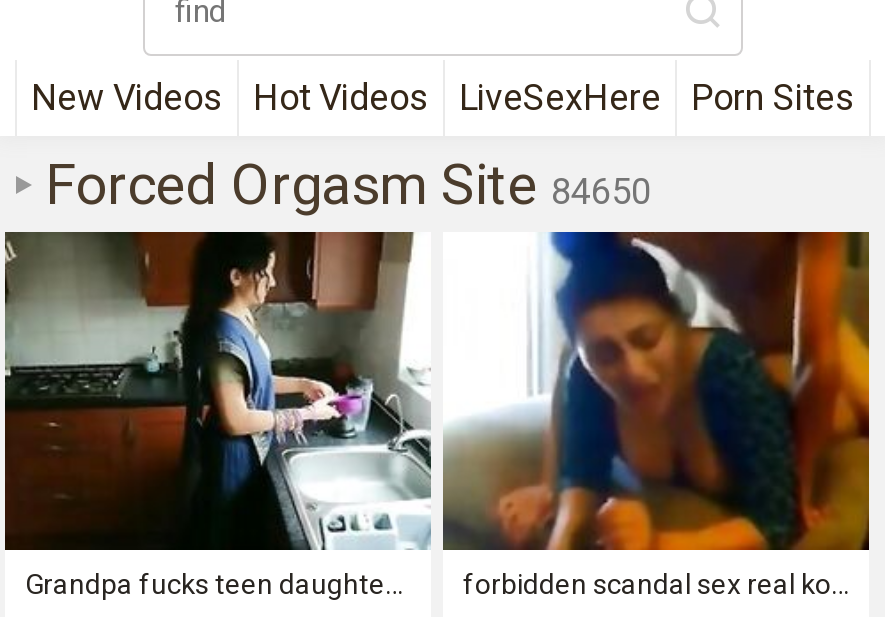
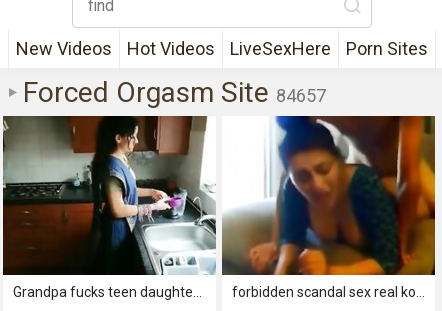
- Forced Orgasm Site 84650
+ Forced Orgasm Site 84657
